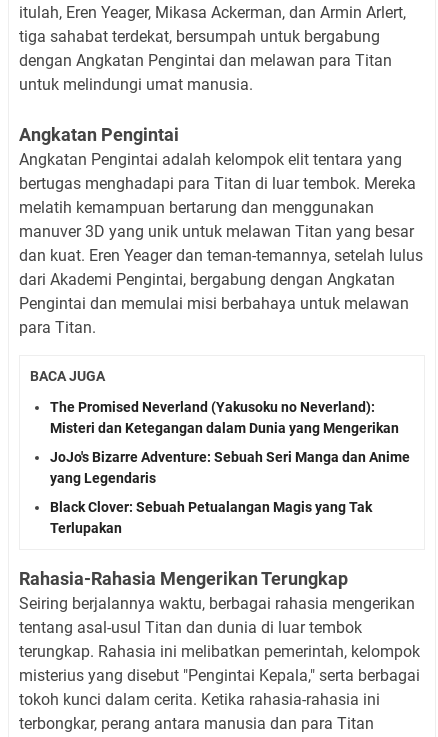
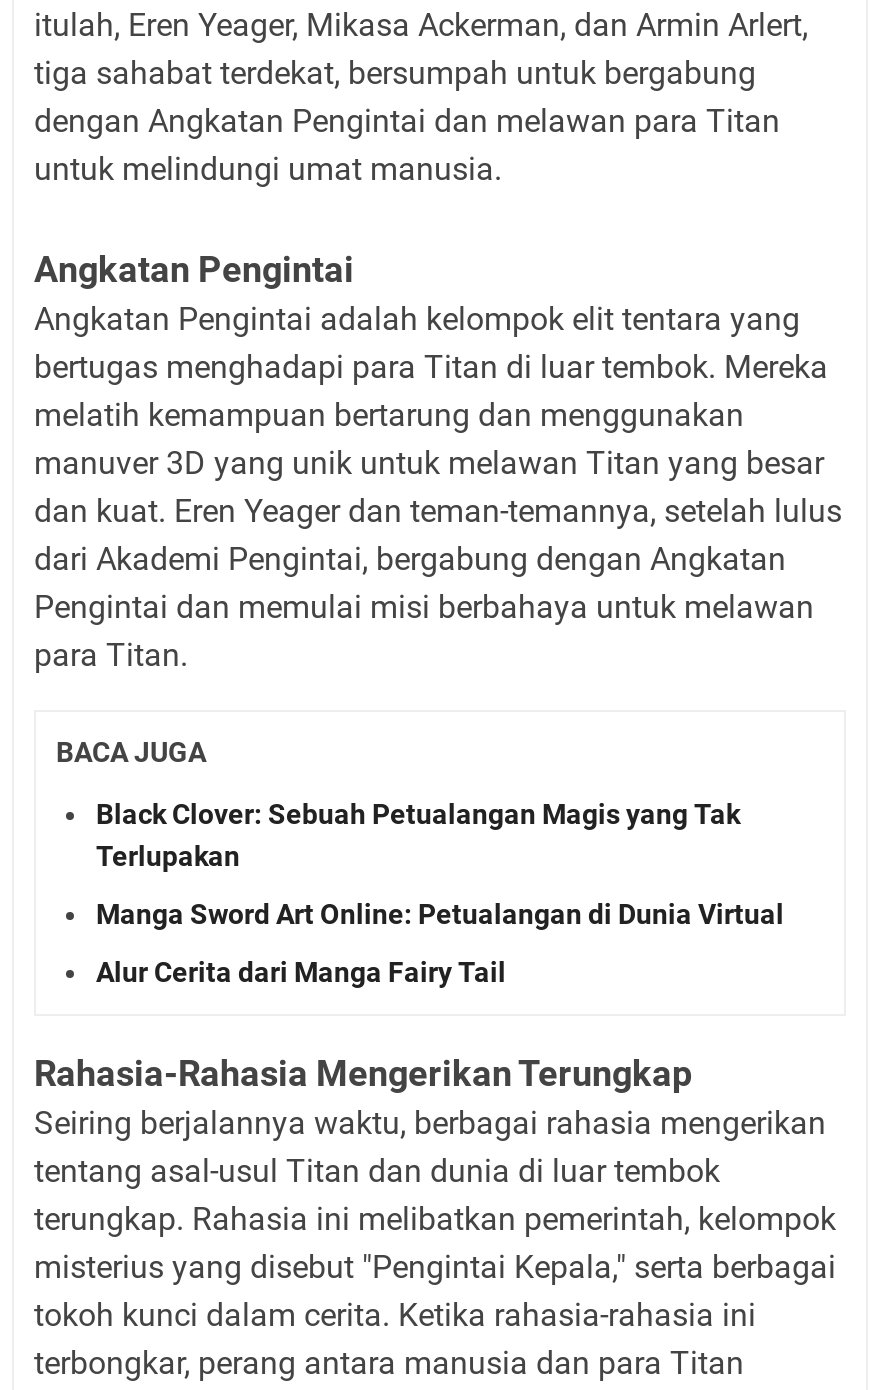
- The Promised Neverland (Yakusoku no Neverland):
- Misteri dan Ketegangan dalam Dunia yang Mengerikan
- JoJo's Bizarre Adventure: Sebuah Seri Manga dan Anime
- yang Legendaris

moved up: Black Clover: Sebuah Petualangan Magis yang Tak | Terlupakan

+ Manga Sword Art Online: Petualangan di Dunia Virtual
+ Alur Cerita dari Manga Fairy Tail
